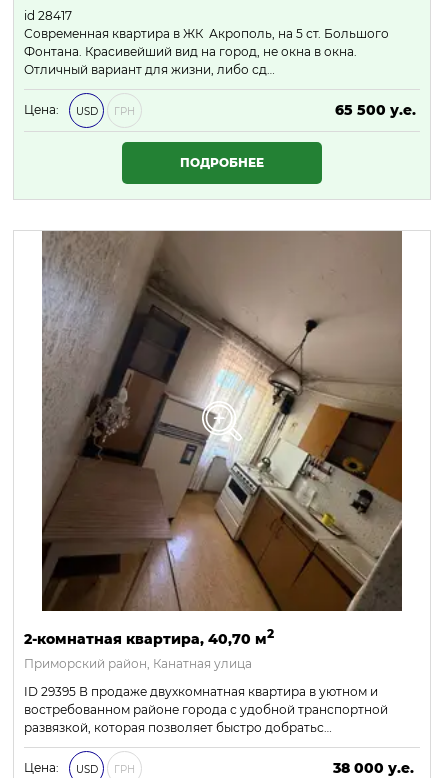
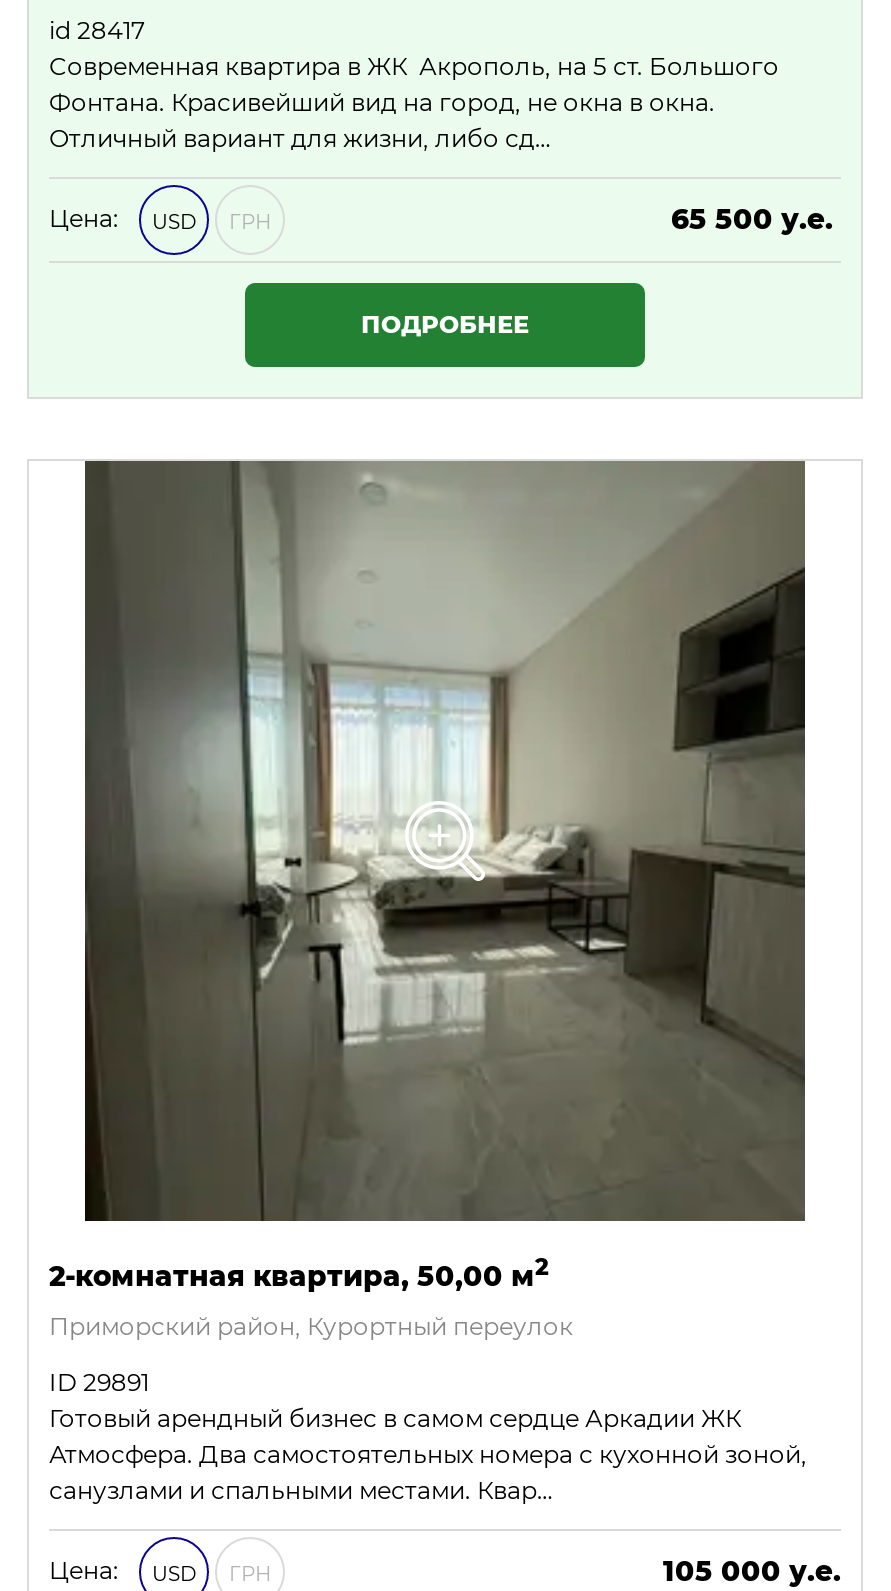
- [image]
- 2-комнатная квартира, 40,70 м2
- Приморский район, Канатная улица
+ [image]
+ 2-комнатная квартира, 50,00 м2
+ Приморский район, Курортный переулок

- ID 29395 В продаже двухкомнатная квартира в уютном и
- востребованном районе города с удобной транспортной
- развязкой, которая позволяет быстро добратьс…
+ ID 29891
+ Готовый арендный бизнес в самом сердце Аркадии ЖК
+ Атмосфера. Два самостоятельных номера с кухонной зоной,
+ санузлами и спальными местами. Квар…

- 38 000 у.е.
+ 105 000 у.е.
